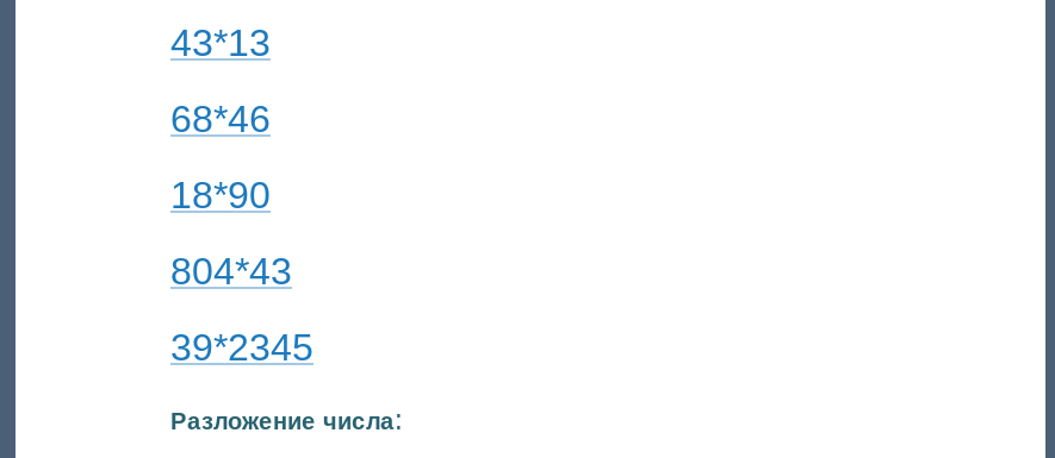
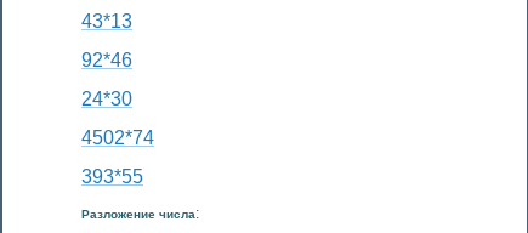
- 68*46
+ 92*46

- 18*90
+ 24*30

- 804*43
+ 4502*74

- 39*2345
+ 393*55
